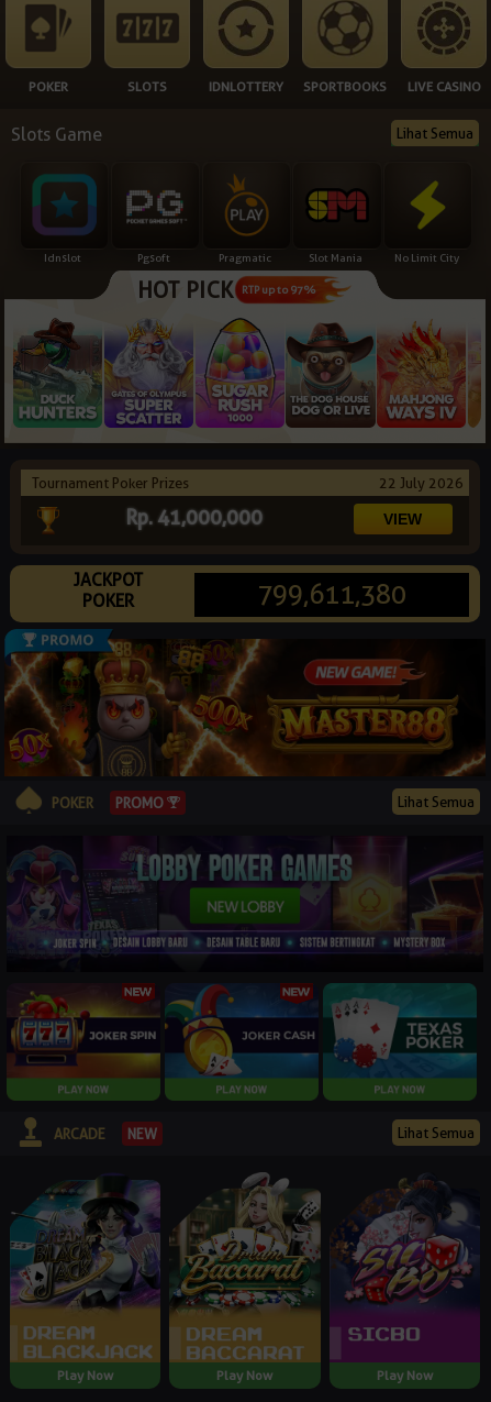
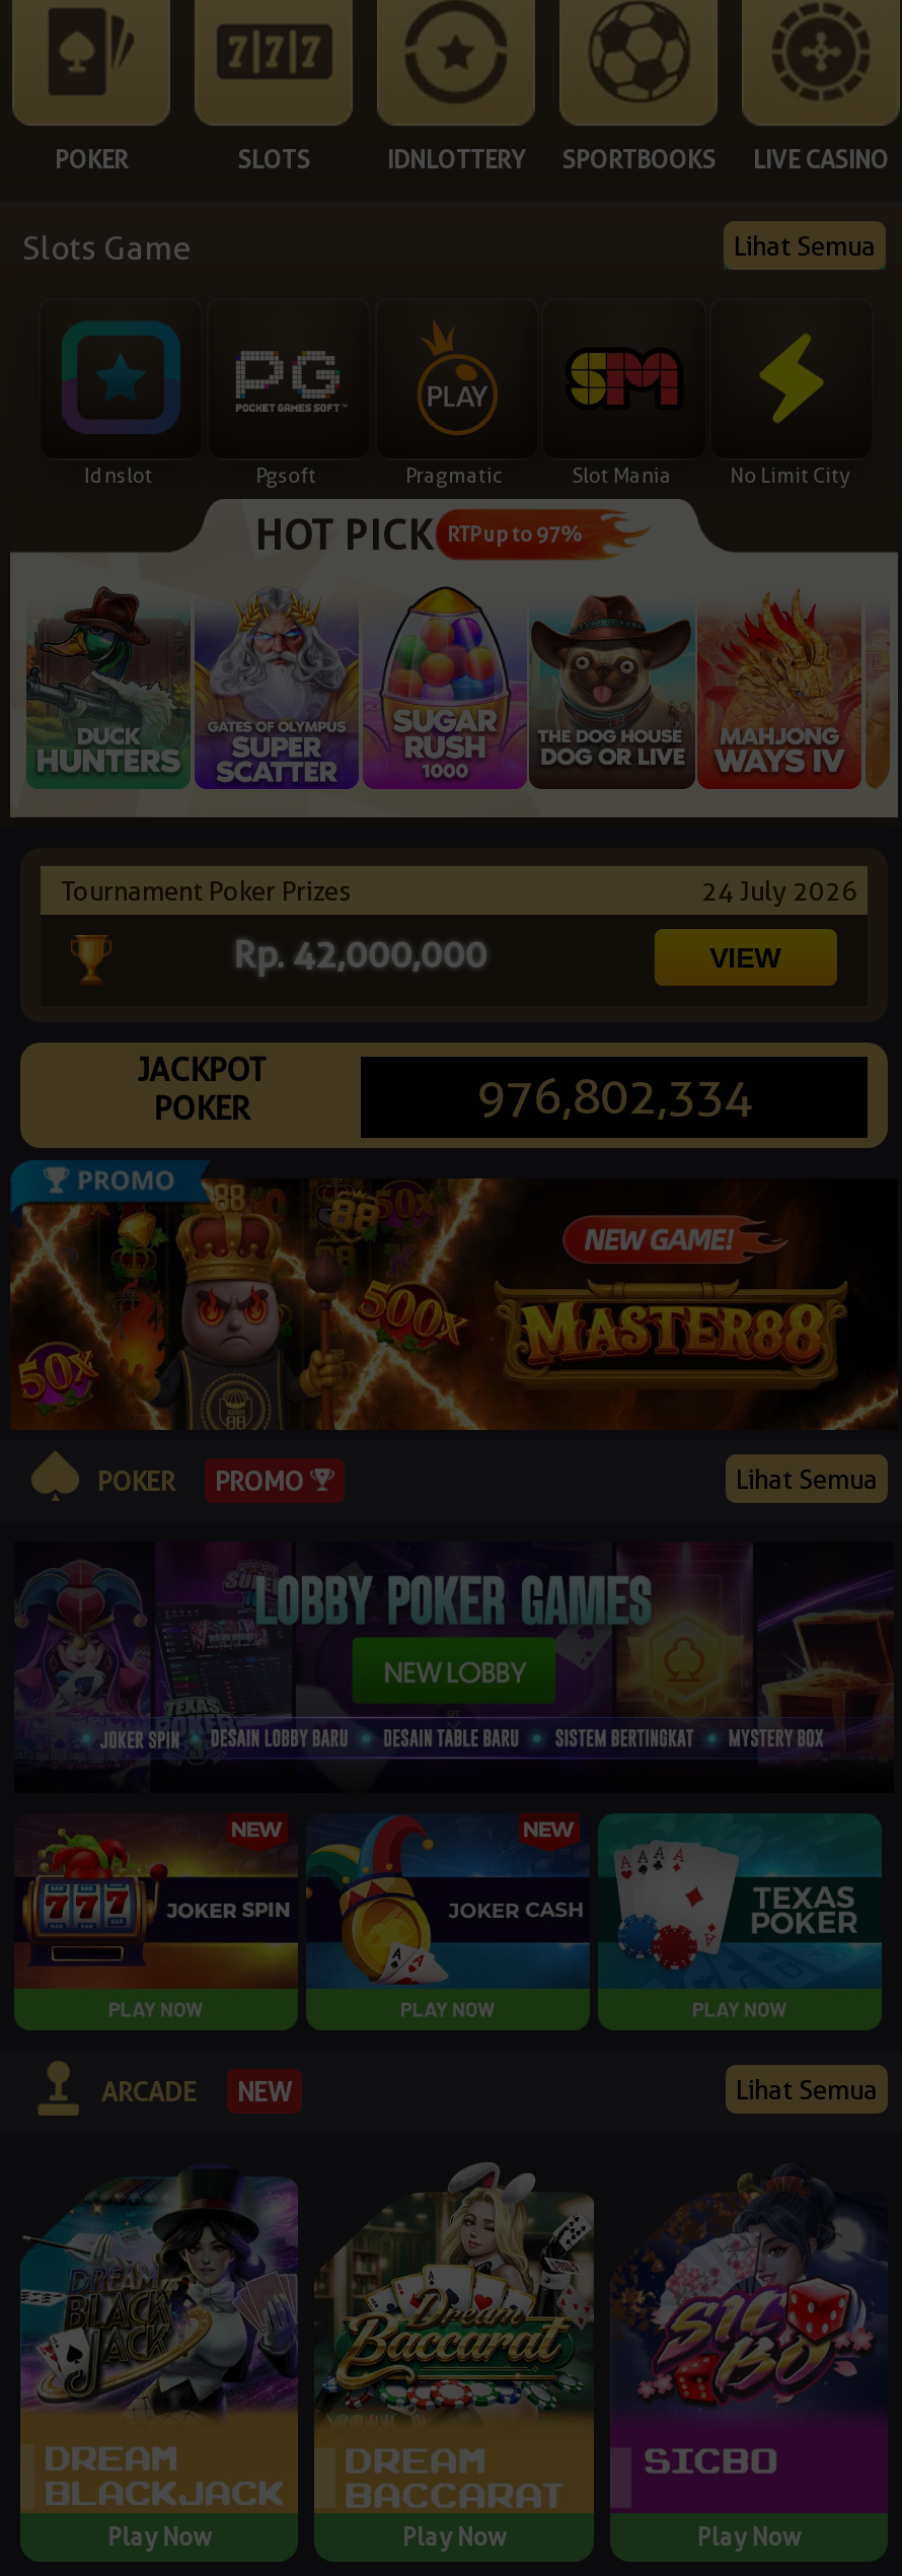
- 22 July 2026
+ 24 July 2026

- Rp. 41,000,000
+ Rp. 42,000,000

- 799,611,380
+ 976,802,334
